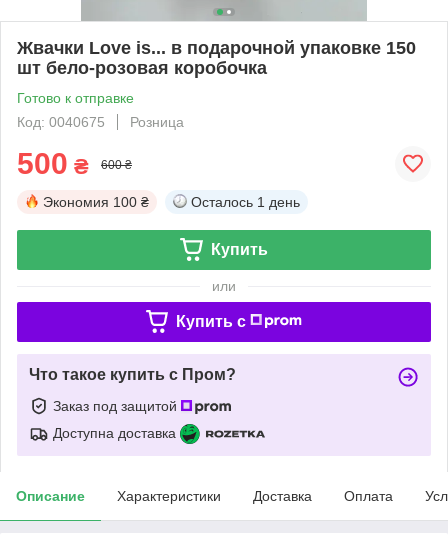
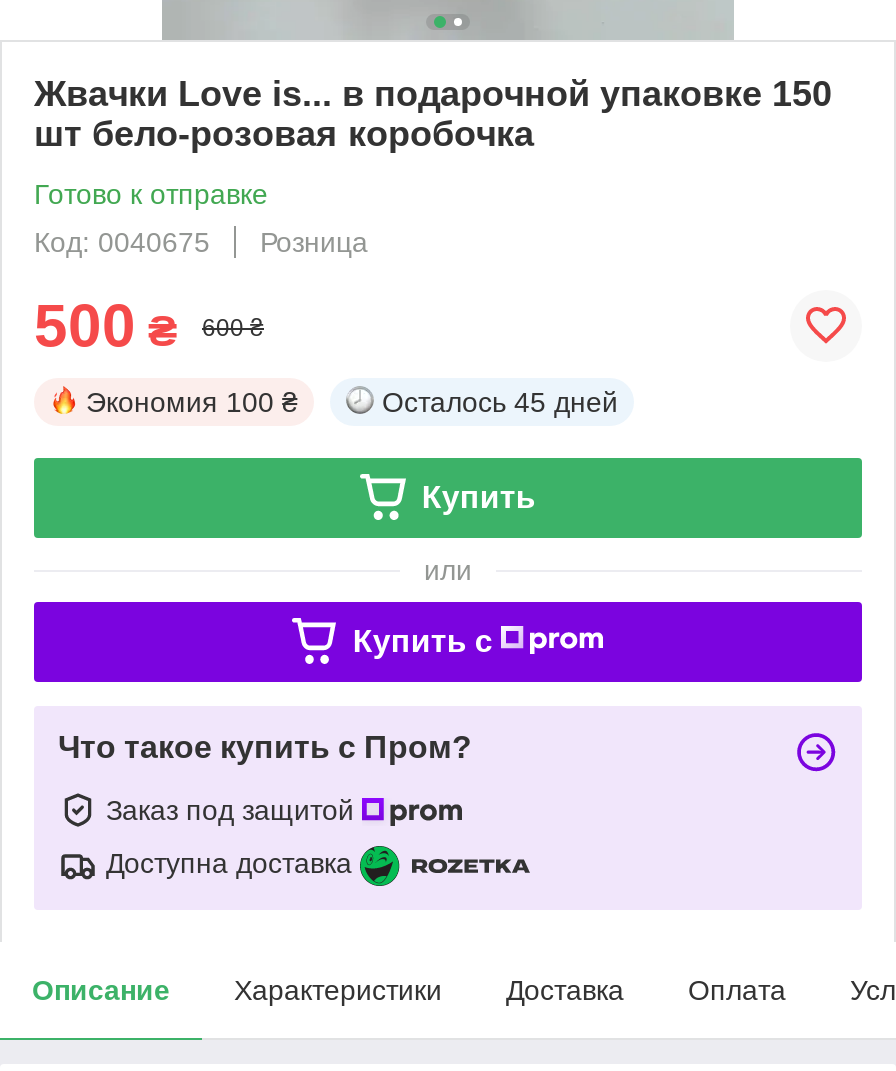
- Осталось 1 день
+ Осталось 45 дней
